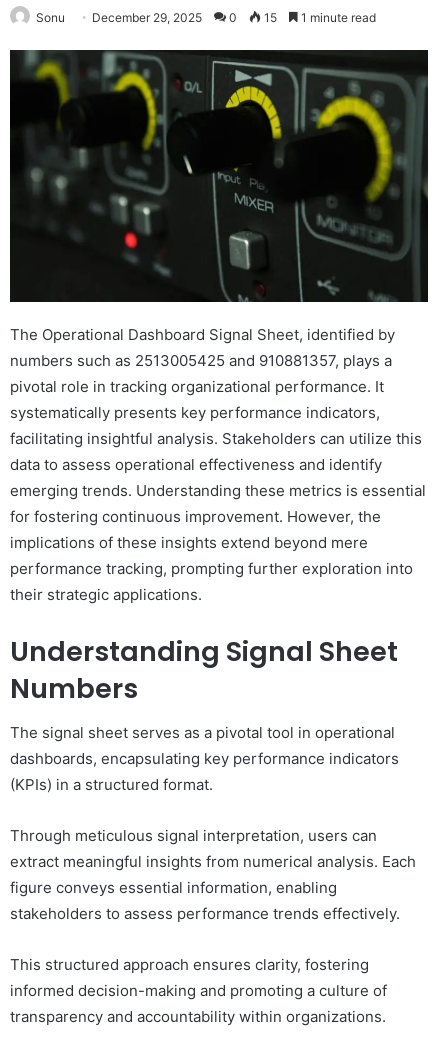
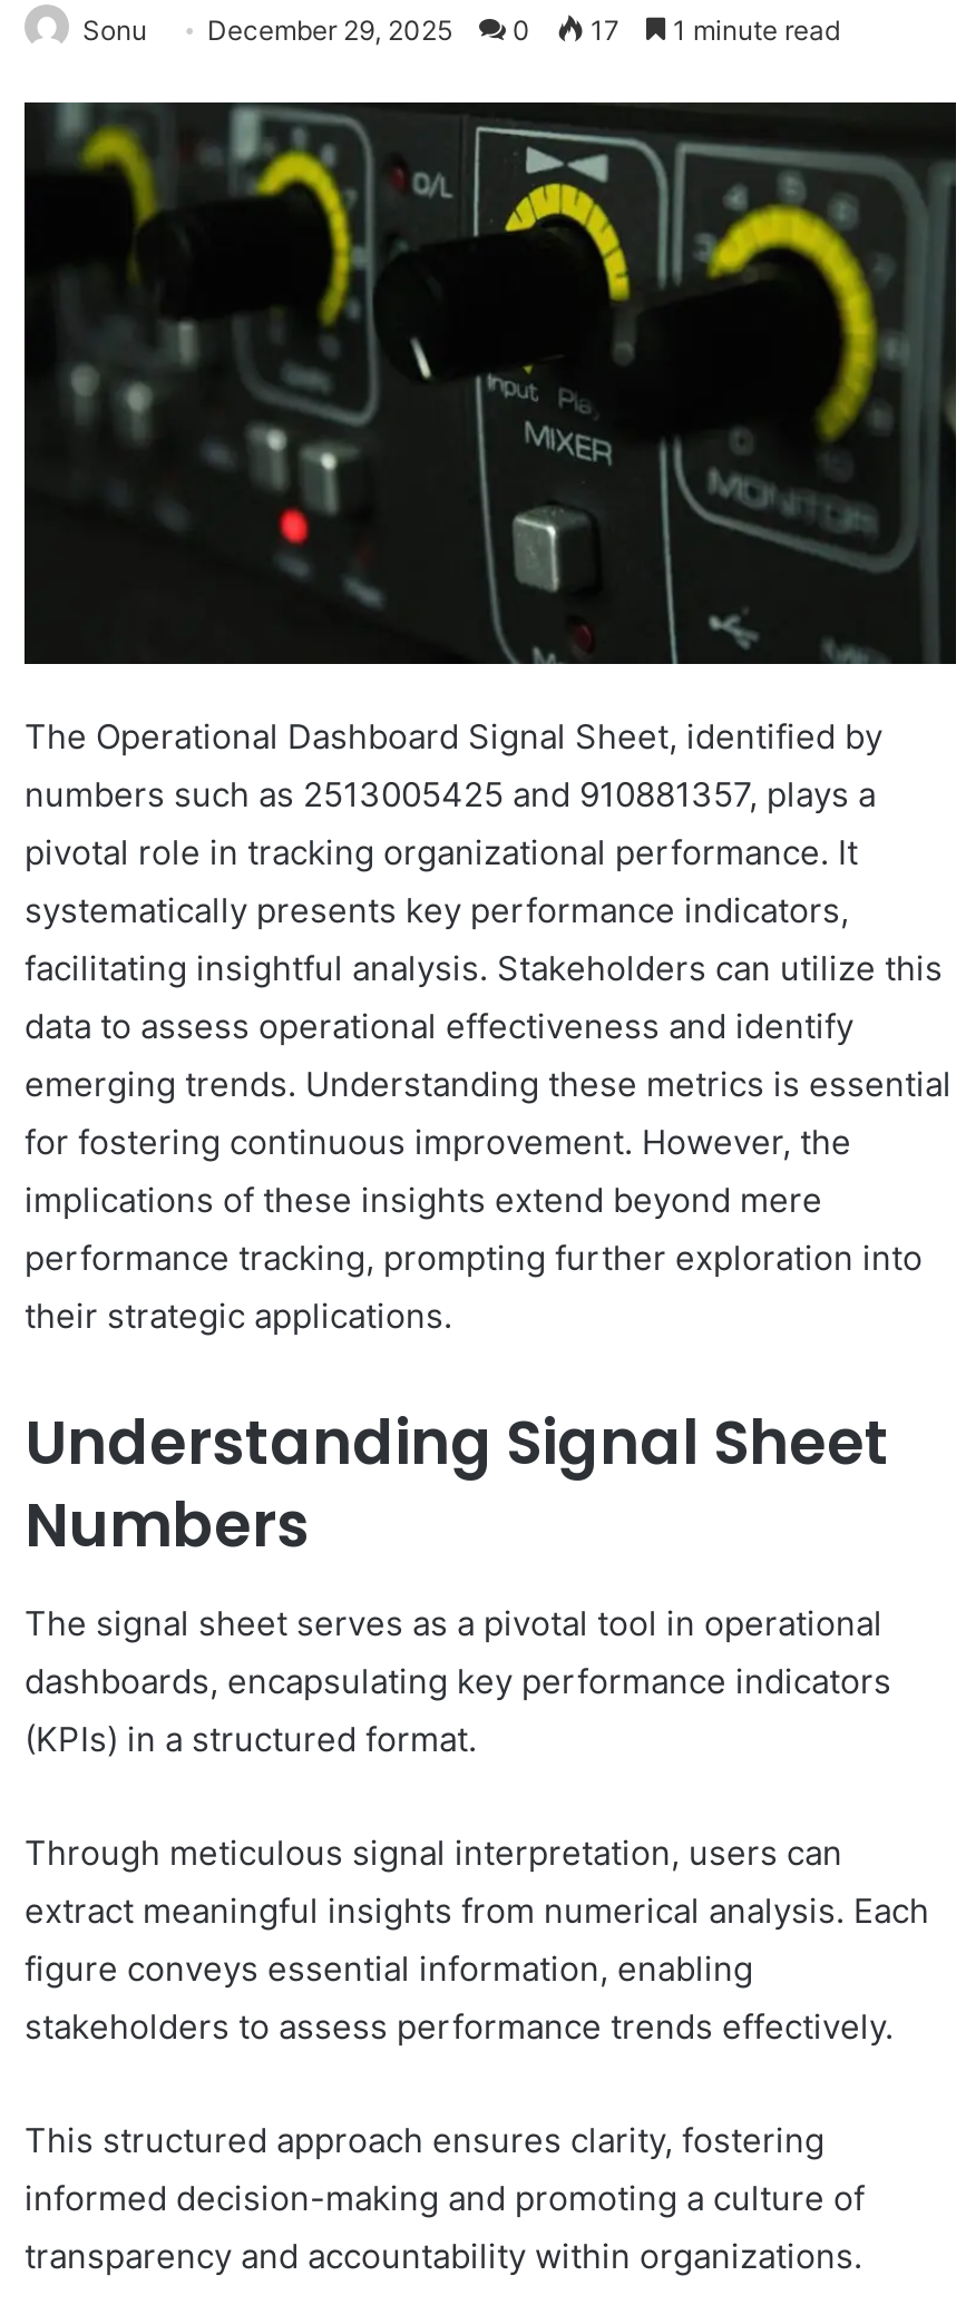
- Sonu December 29, 2025 0 15 1 minute read
+ Sonu December 29, 2025 0 17 1 minute read
